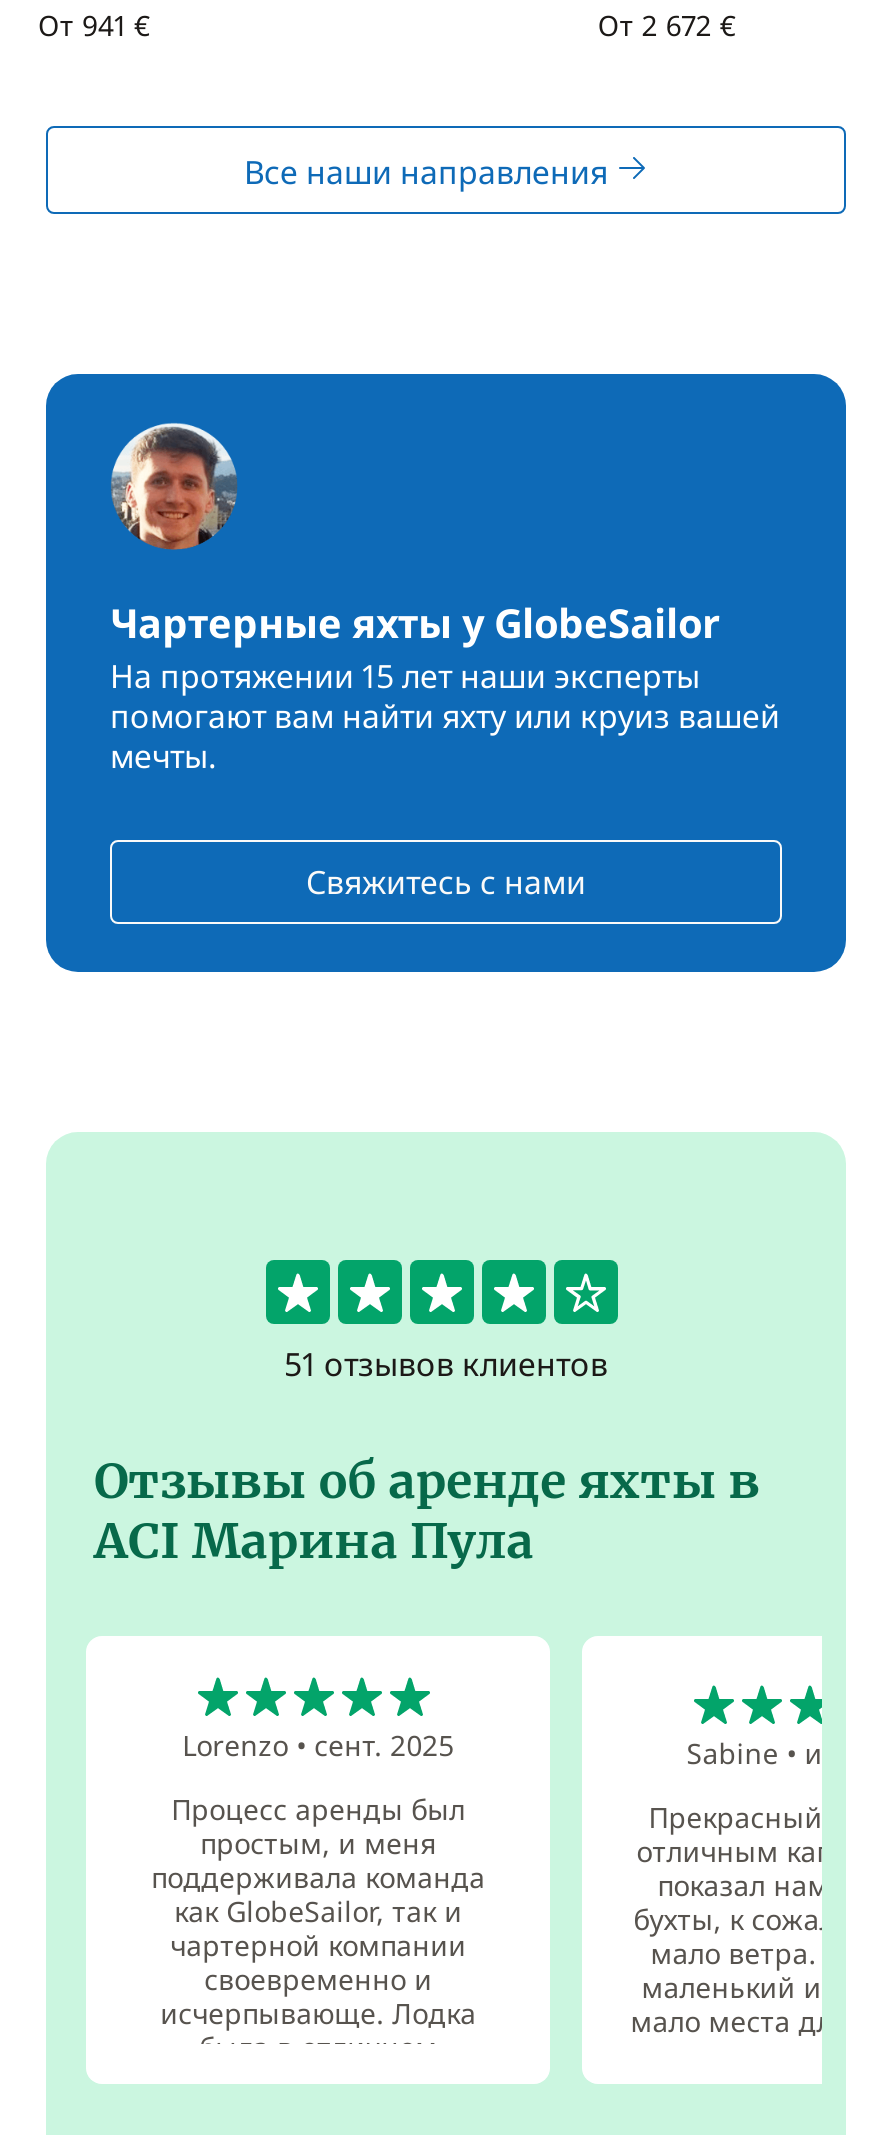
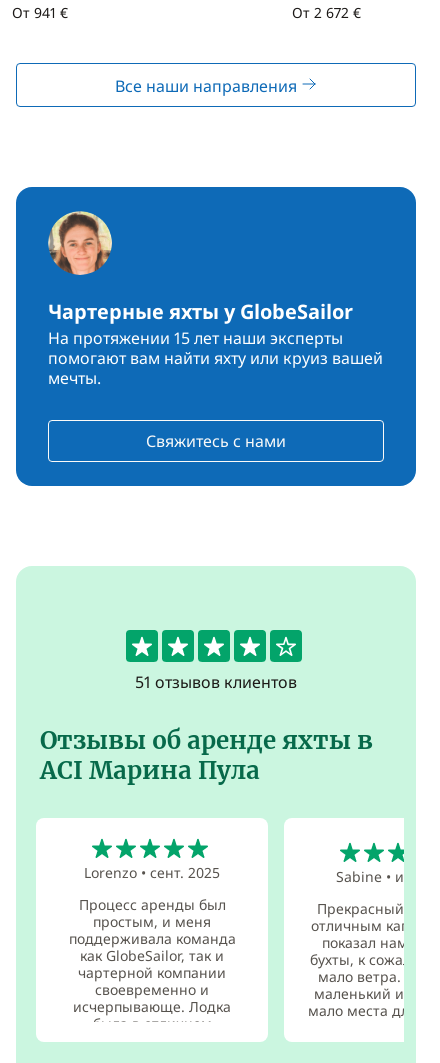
- [image]
+ [image]
